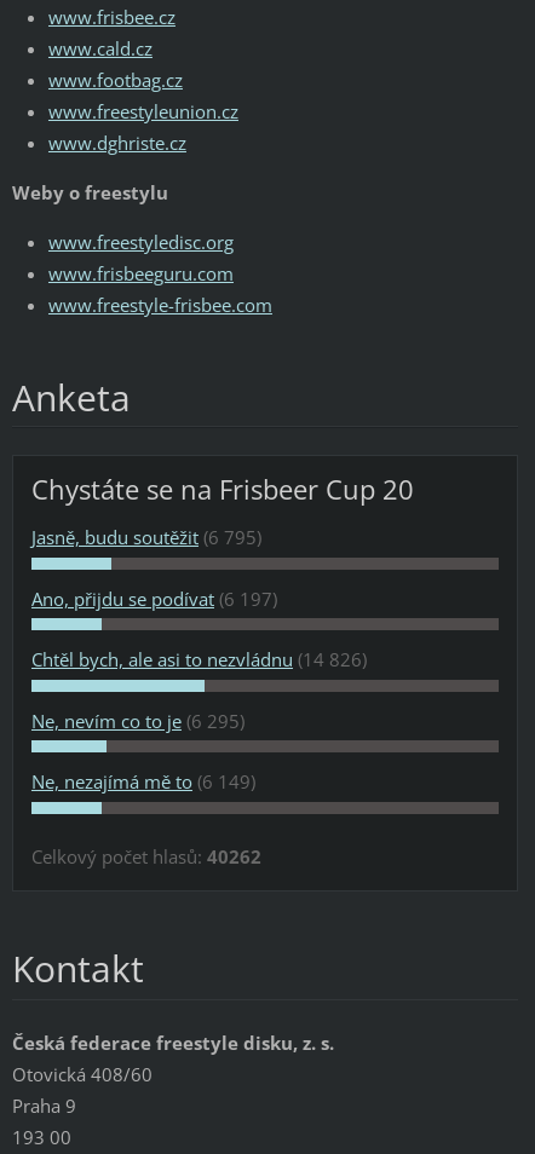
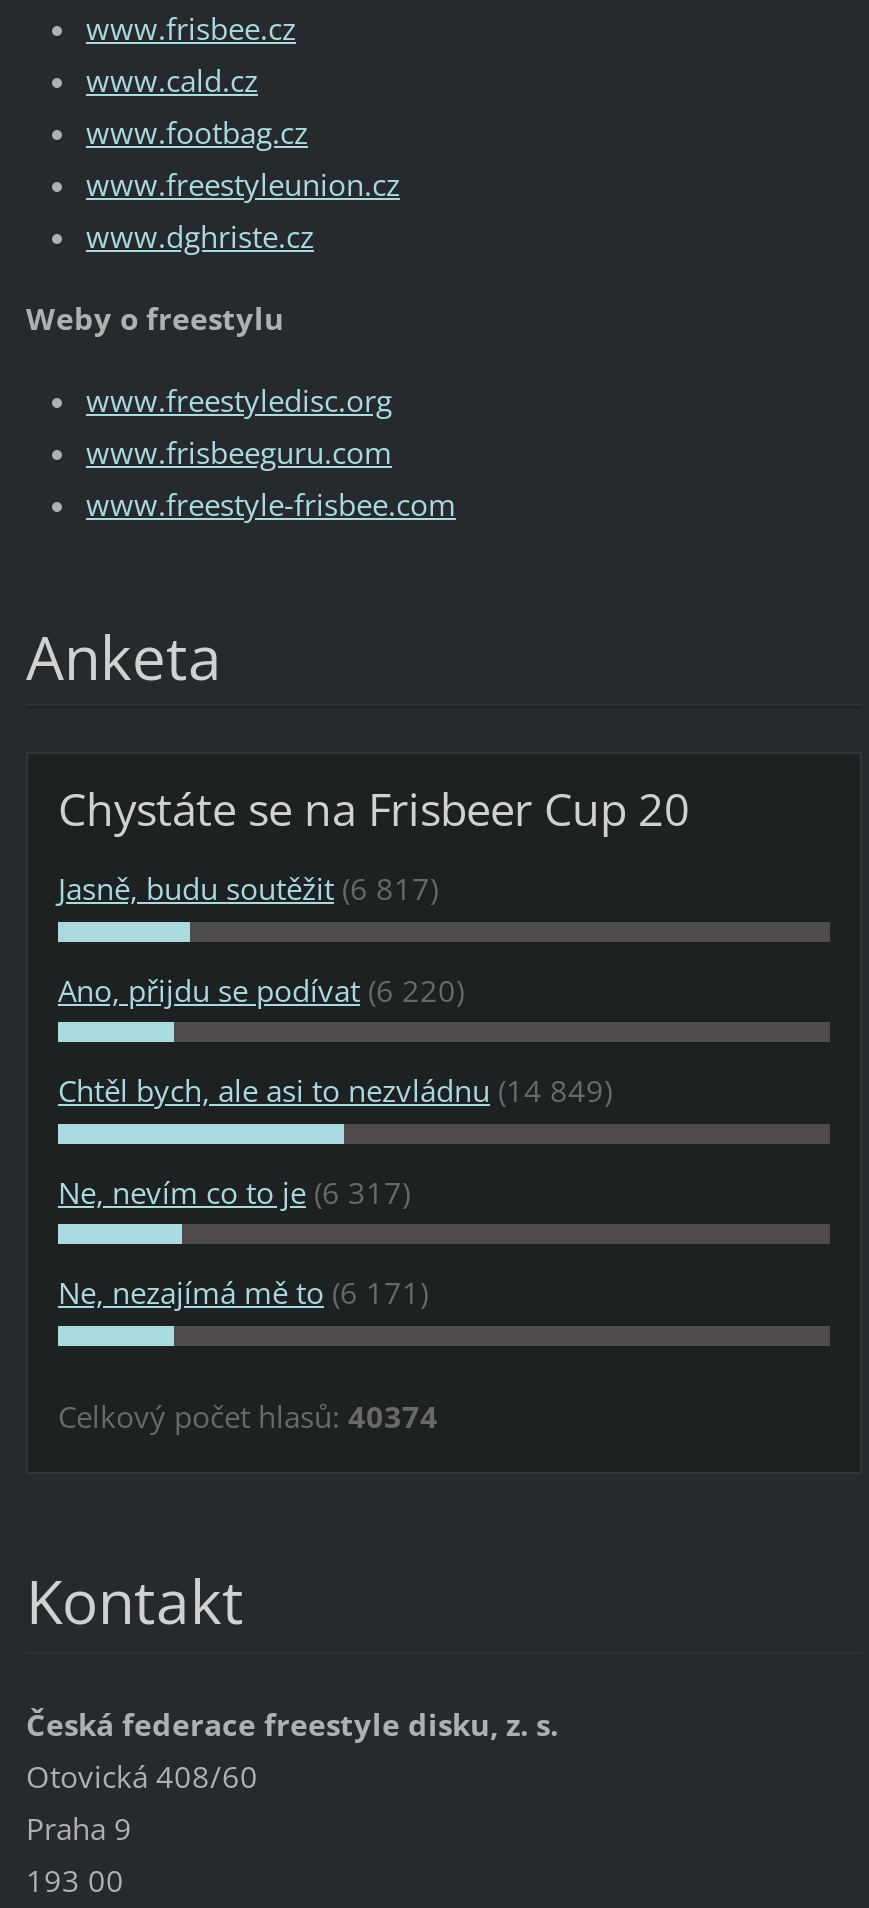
- Jasně, budu soutěžit (6 795)
+ Jasně, budu soutěžit (6 817)

- Ano, přijdu se podívat (6 197)
+ Ano, přijdu se podívat (6 220)

- Chtěl bych, ale asi to nezvládnu (14 826)
+ Chtěl bych, ale asi to nezvládnu (14 849)

- Ne, nevím co to je (6 295)
+ Ne, nevím co to je (6 317)

- Ne, nezajímá mě to (6 149)
+ Ne, nezajímá mě to (6 171)

- Celkový počet hlasů: 40262
+ Celkový počet hlasů: 40374
